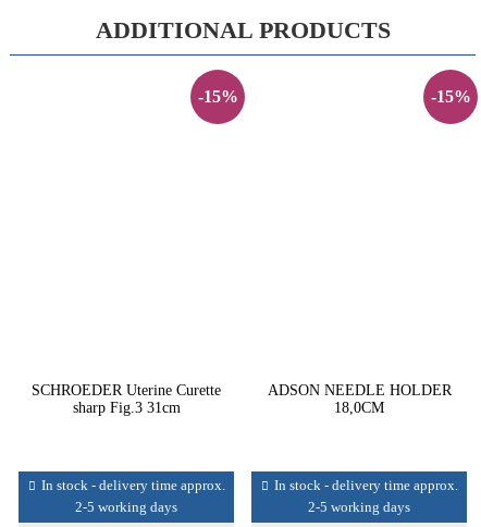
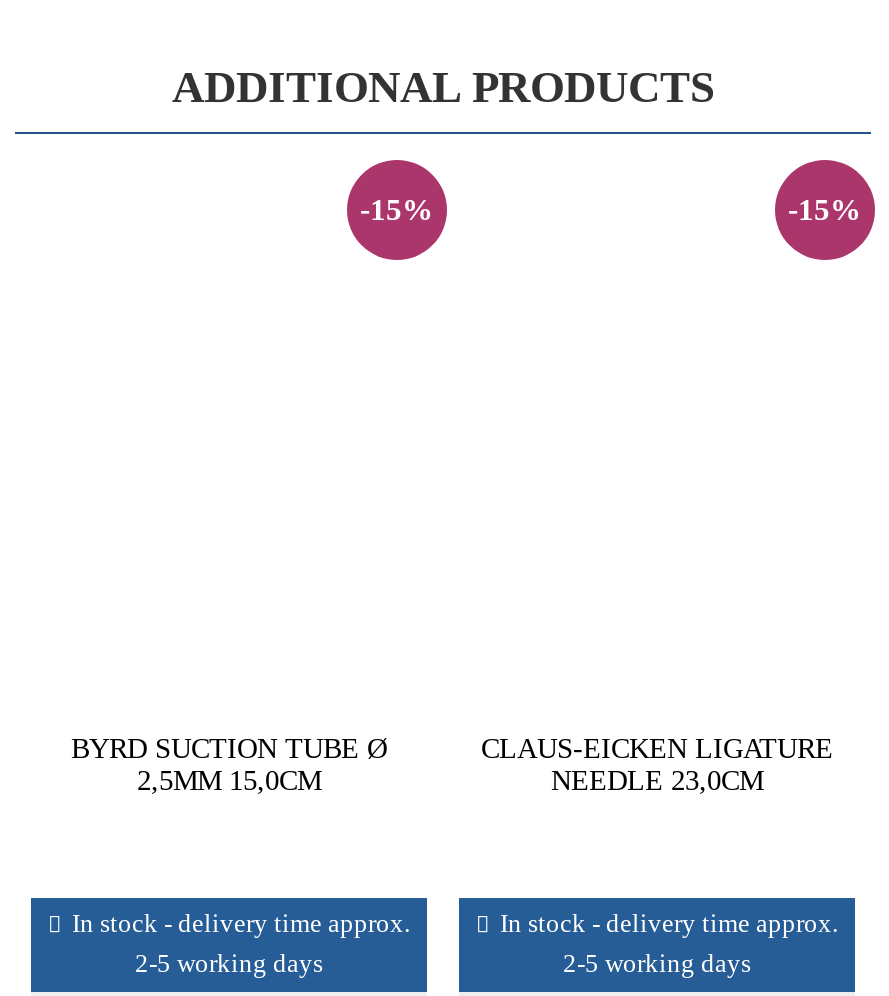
- SCHROEDER Uterine Curette
- sharp Fig.3 31cm
+ BYRD SUCTION TUBE Ø
+ 2,5MM 15,0CM

- ADSON NEEDLE HOLDER
- 18,0CM
+ CLAUS-EICKEN LIGATURE
+ NEEDLE 23,0CM
